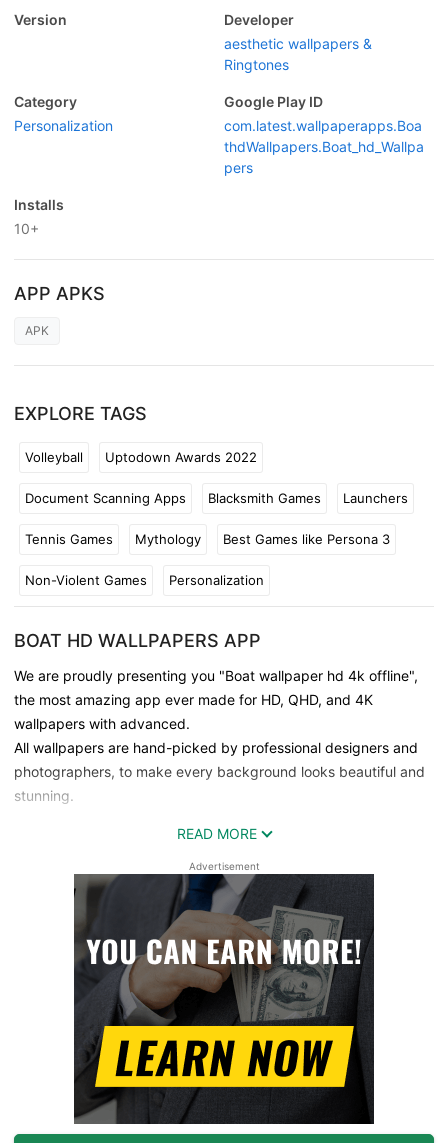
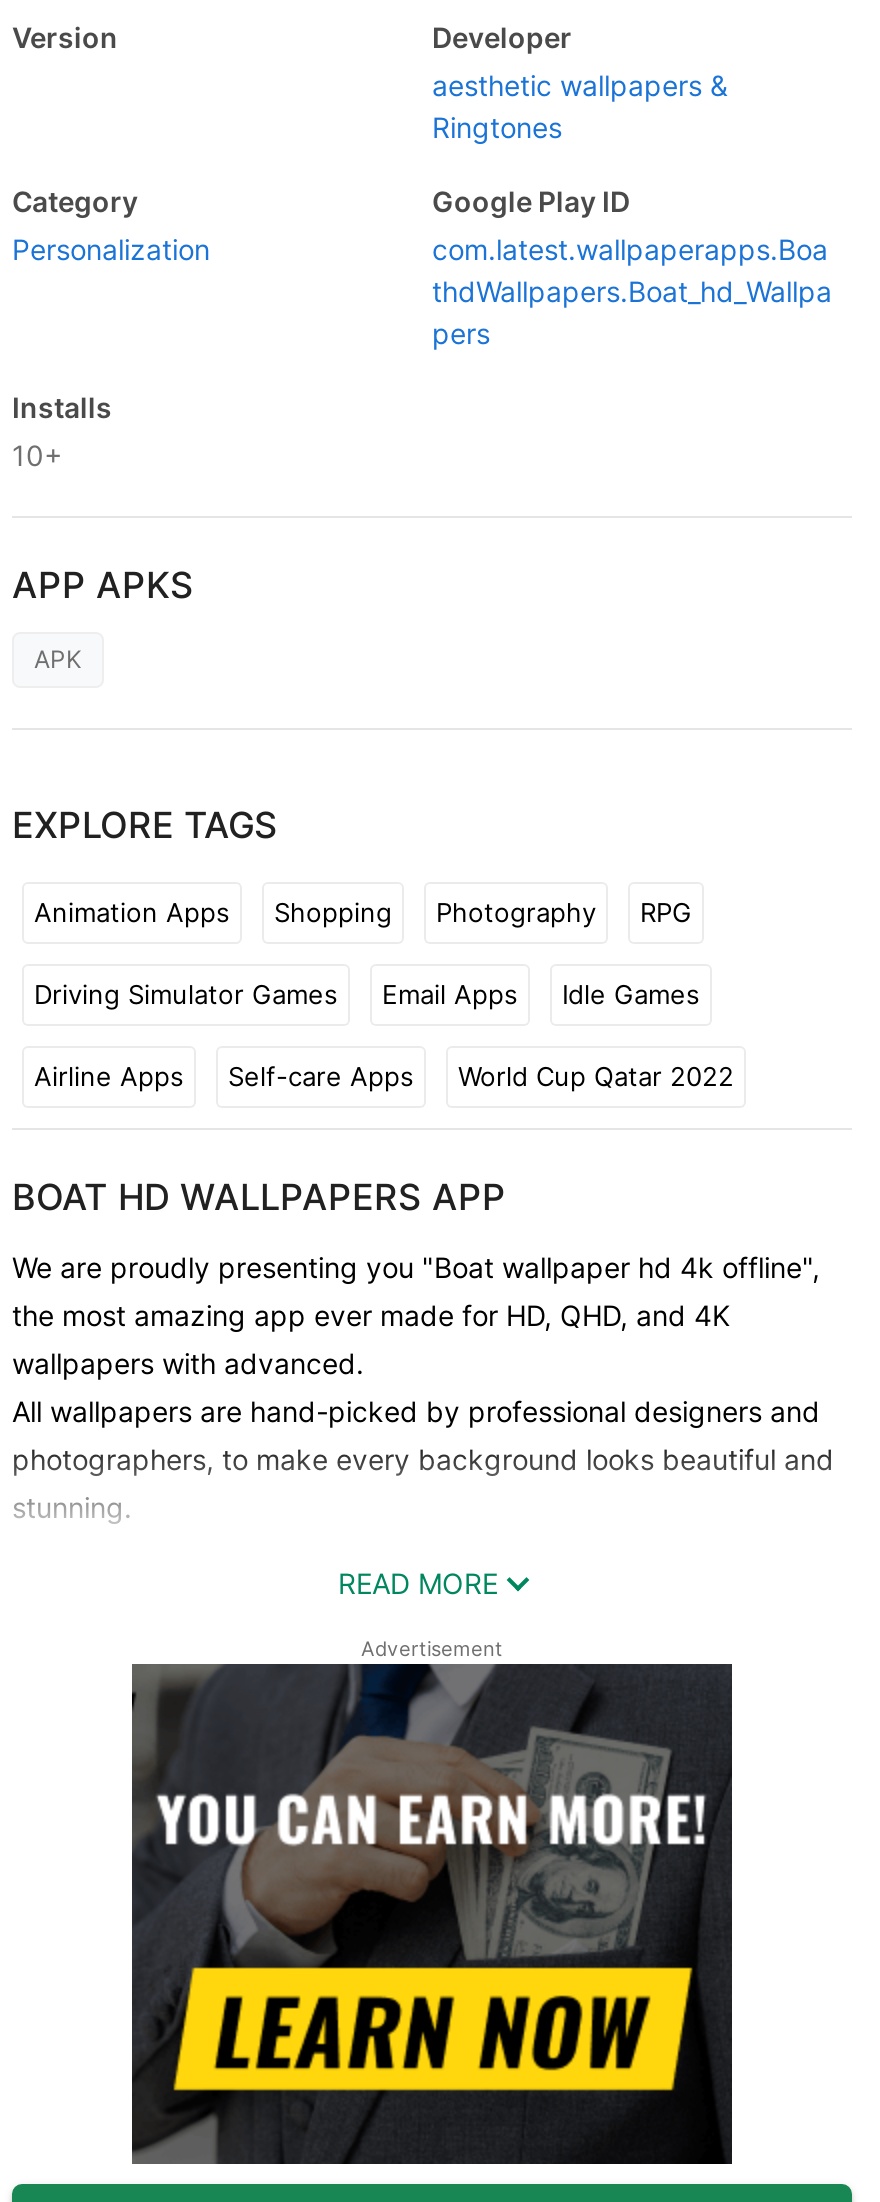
- Volleyball
- Uptodown Awards 2022
- Document Scanning Apps
- Blacksmith Games
- Launchers
- Tennis Games
- Mythology
- Best Games like Persona 3
- Non-Violent Games
- Personalization
+ Animation Apps
+ Shopping
+ Photography
+ RPG
+ Driving Simulator Games
+ Email Apps
+ Idle Games
+ Airline Apps
+ Self-care Apps
+ World Cup Qatar 2022
